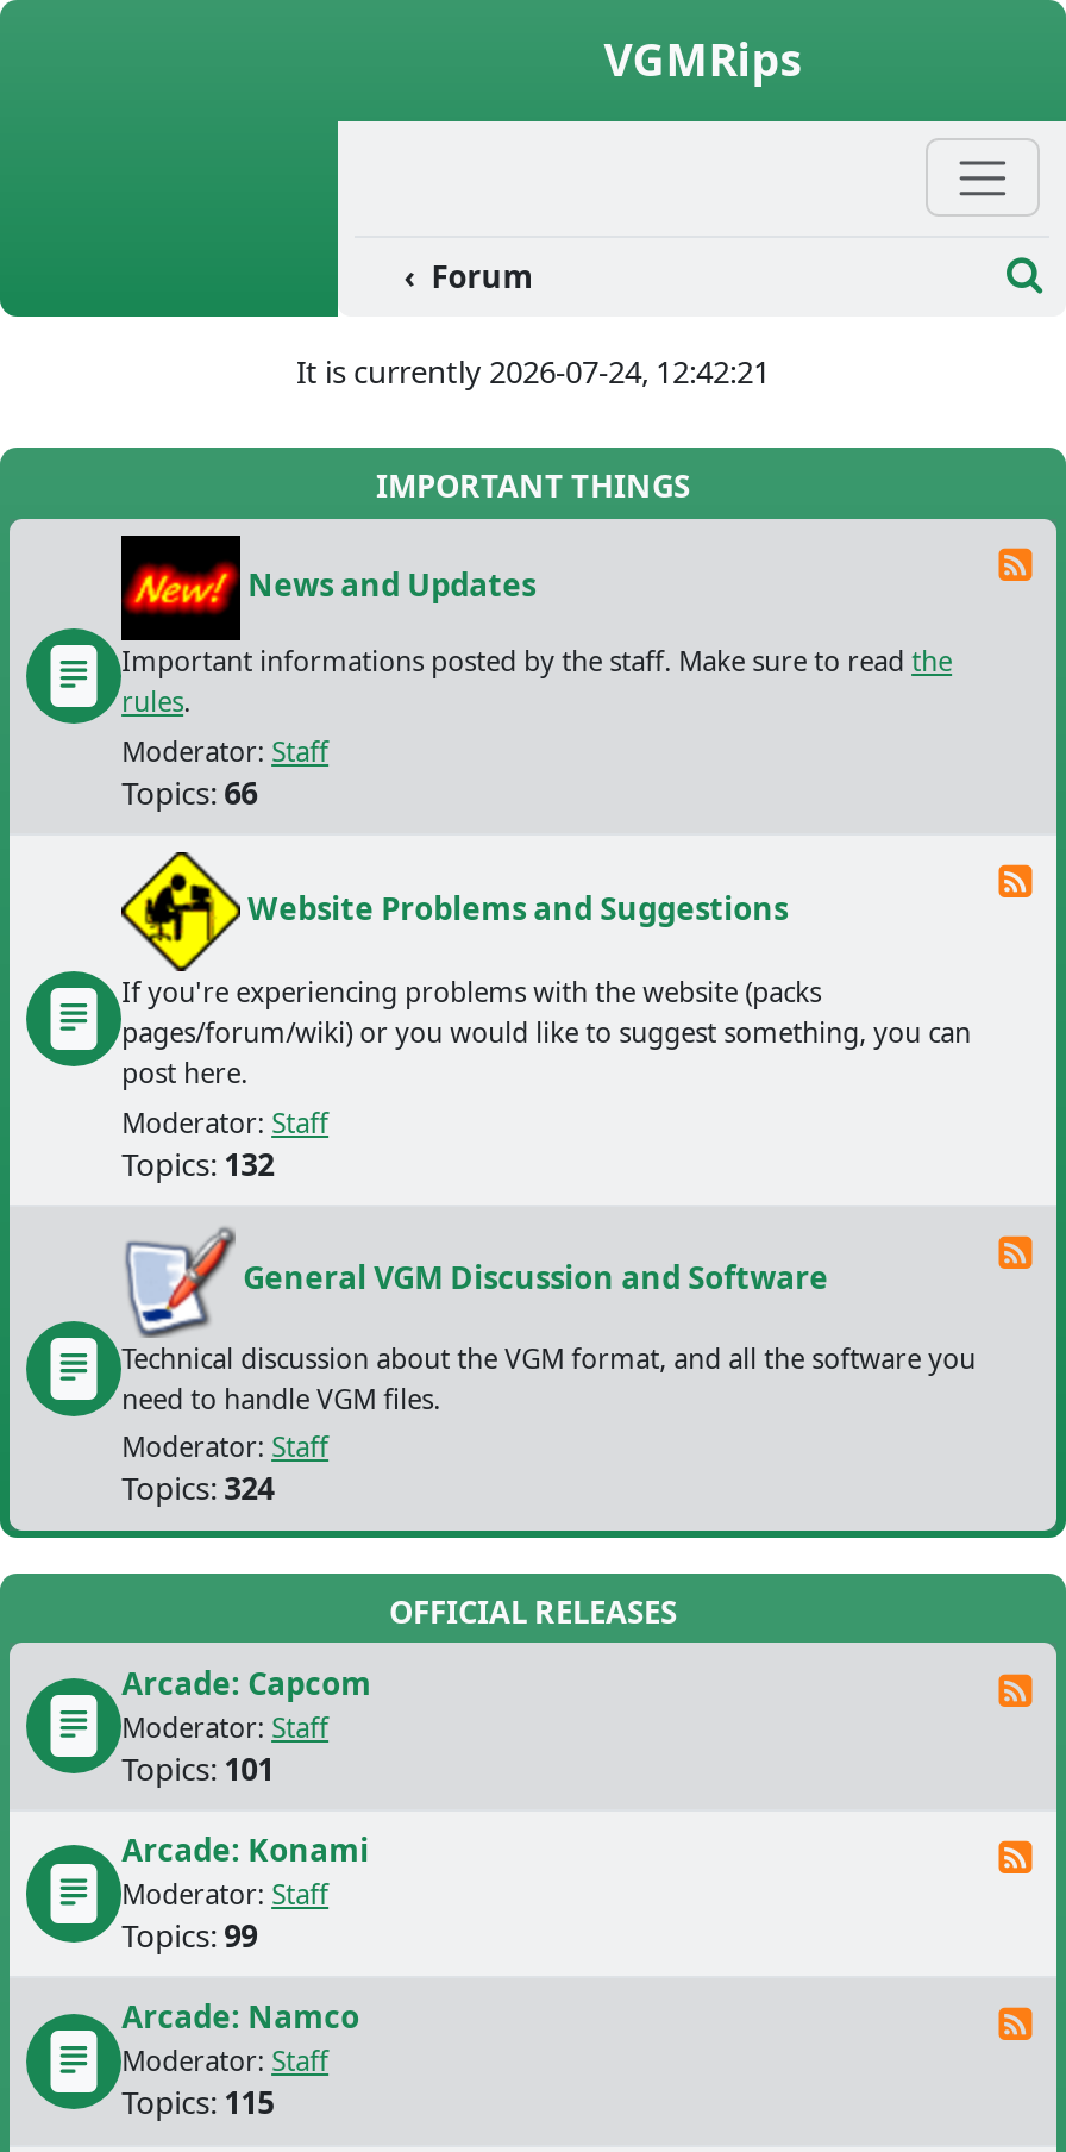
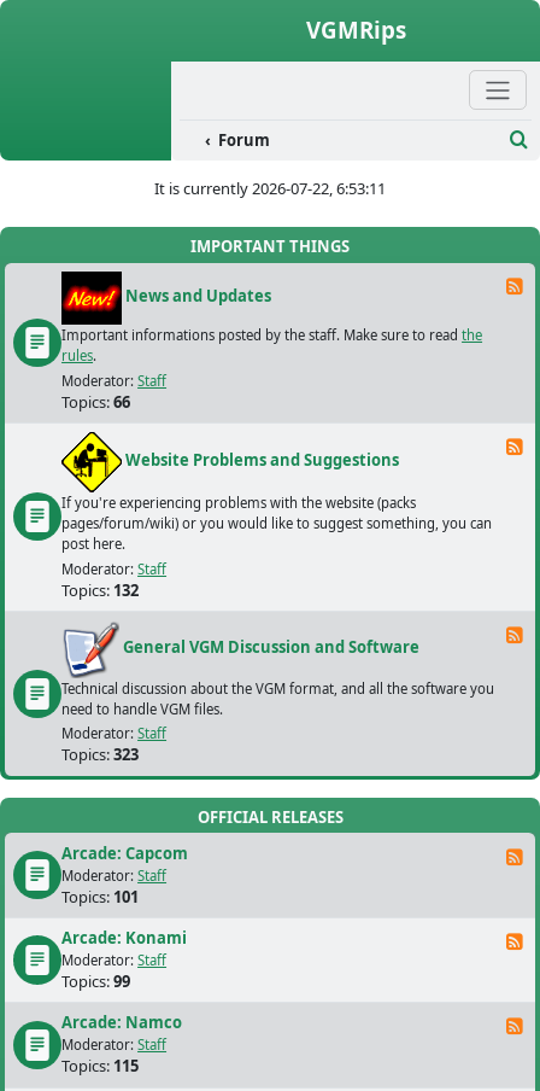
- It is currently 2026-07-24, 12:42:21
+ It is currently 2026-07-22, 6:53:11

- Topics: 324
+ Topics: 323
